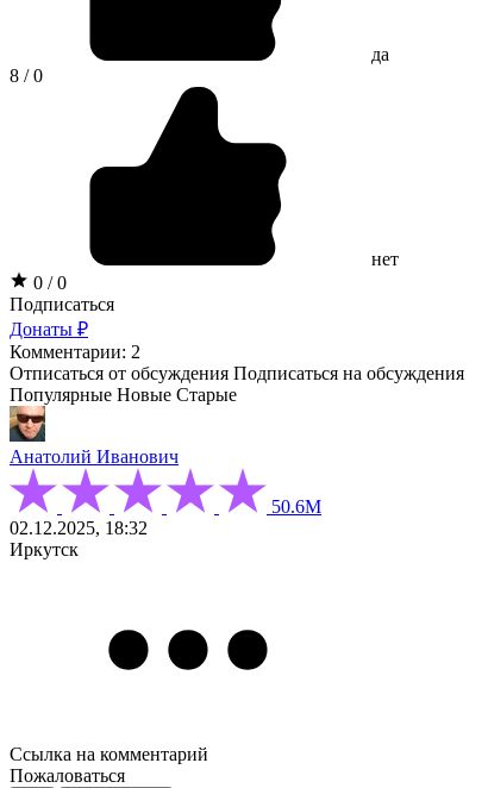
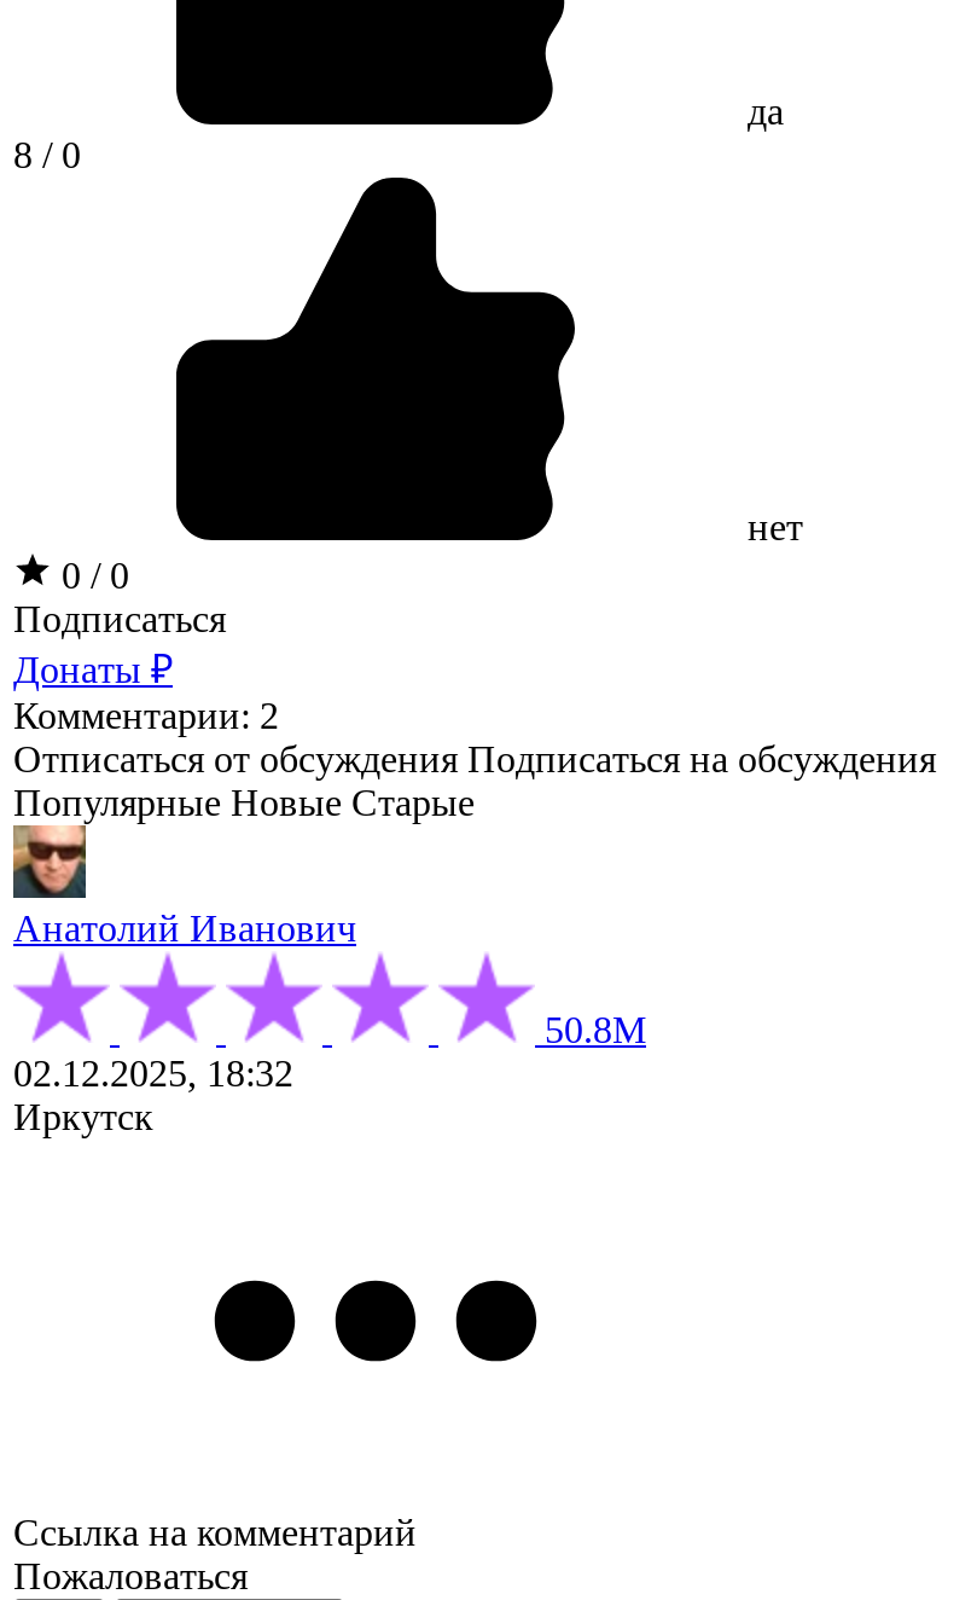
- 50.6М
+ 50.8М
